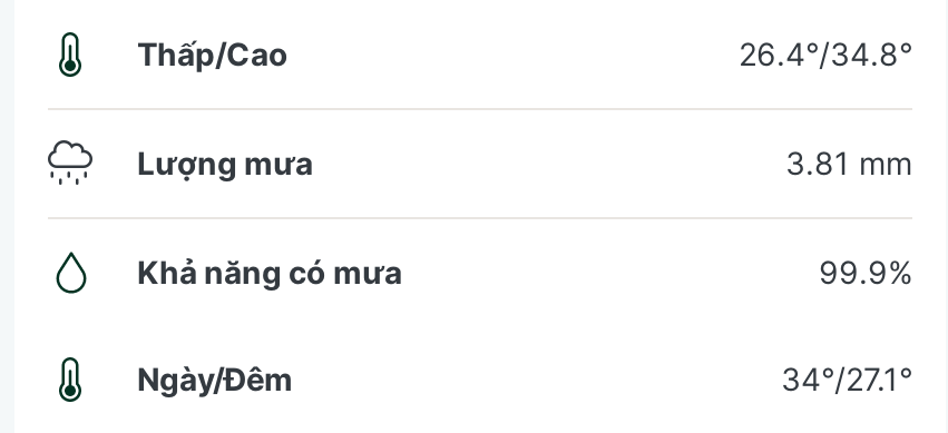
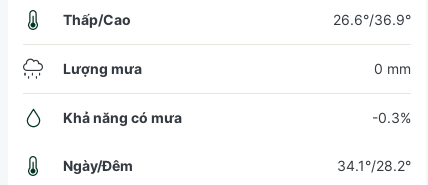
- 26.4°/34.8°
+ 26.6°/36.9°

- 3.81 mm
+ 0 mm

- 99.9%
+ -0.3%

- 34°/27.1°
+ 34.1°/28.2°
